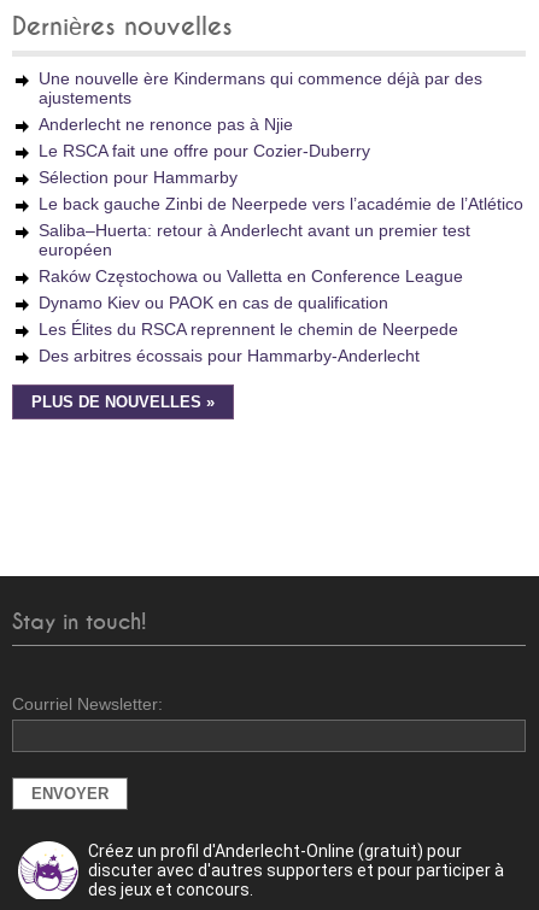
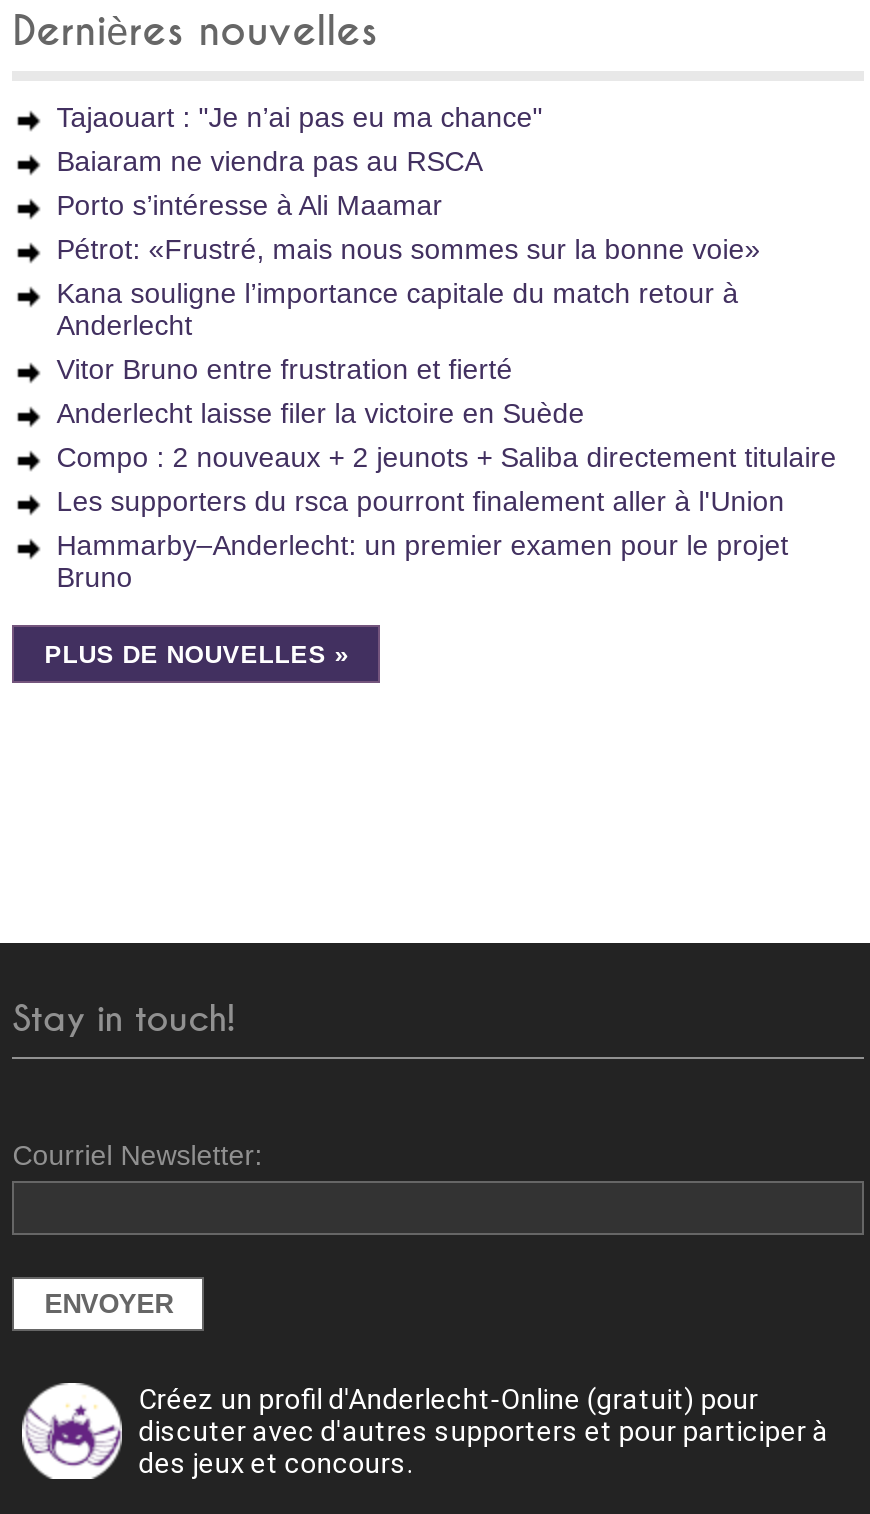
- Une nouvelle ère Kindermans qui commence déjà par des
- ajustements
- Anderlecht ne renonce pas à Njie
- Le RSCA fait une offre pour Cozier-Duberry
- Sélection pour Hammarby
- Le back gauche Zinbi de Neerpede vers l’académie de l’Atlético
- Saliba–Huerta: retour à Anderlecht avant un premier test
- européen
- Raków Częstochowa ou Valletta en Conference League
- Dynamo Kiev ou PAOK en cas de qualification
- Les Élites du RSCA reprennent le chemin de Neerpede
- Des arbitres écossais pour Hammarby-Anderlecht
+ Tajaouart : "Je n’ai pas eu ma chance"
+ Baiaram ne viendra pas au RSCA
+ Porto s’intéresse à Ali Maamar
+ Pétrot: «Frustré, mais nous sommes sur la bonne voie»
+ Kana souligne l’importance capitale du match retour à
+ Anderlecht
+ Vitor Bruno entre frustration et fierté
+ Anderlecht laisse filer la victoire en Suède
+ Compo : 2 nouveaux + 2 jeunots + Saliba directement titulaire
+ Les supporters du rsca pourront finalement aller à l'Union
+ Hammarby–Anderlecht: un premier examen pour le projet
+ Bruno
